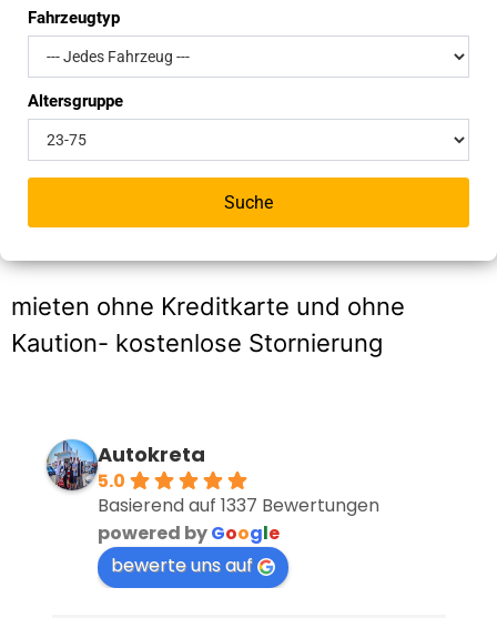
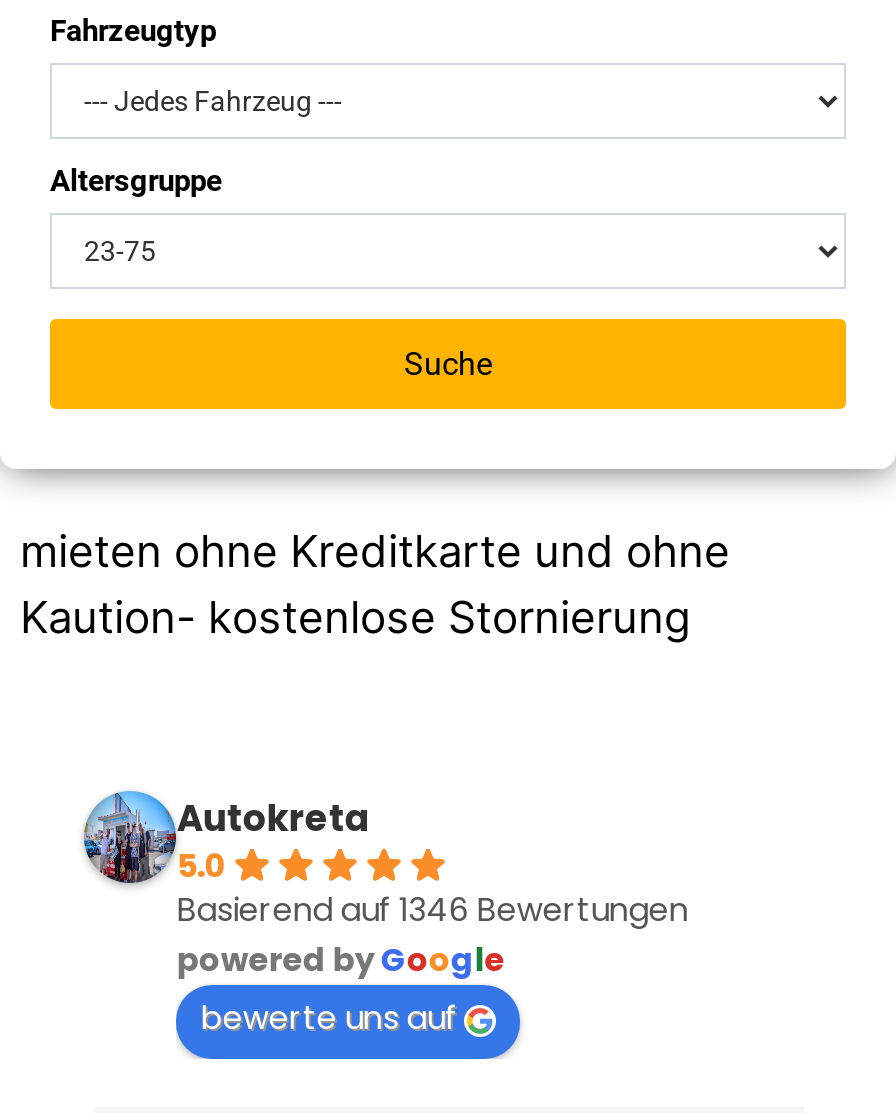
- Basierend auf 1337 Bewertungen
+ Basierend auf 1346 Bewertungen
